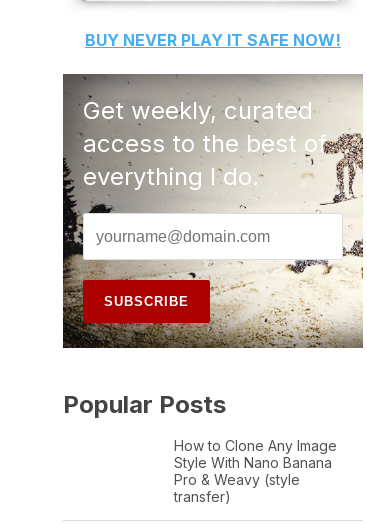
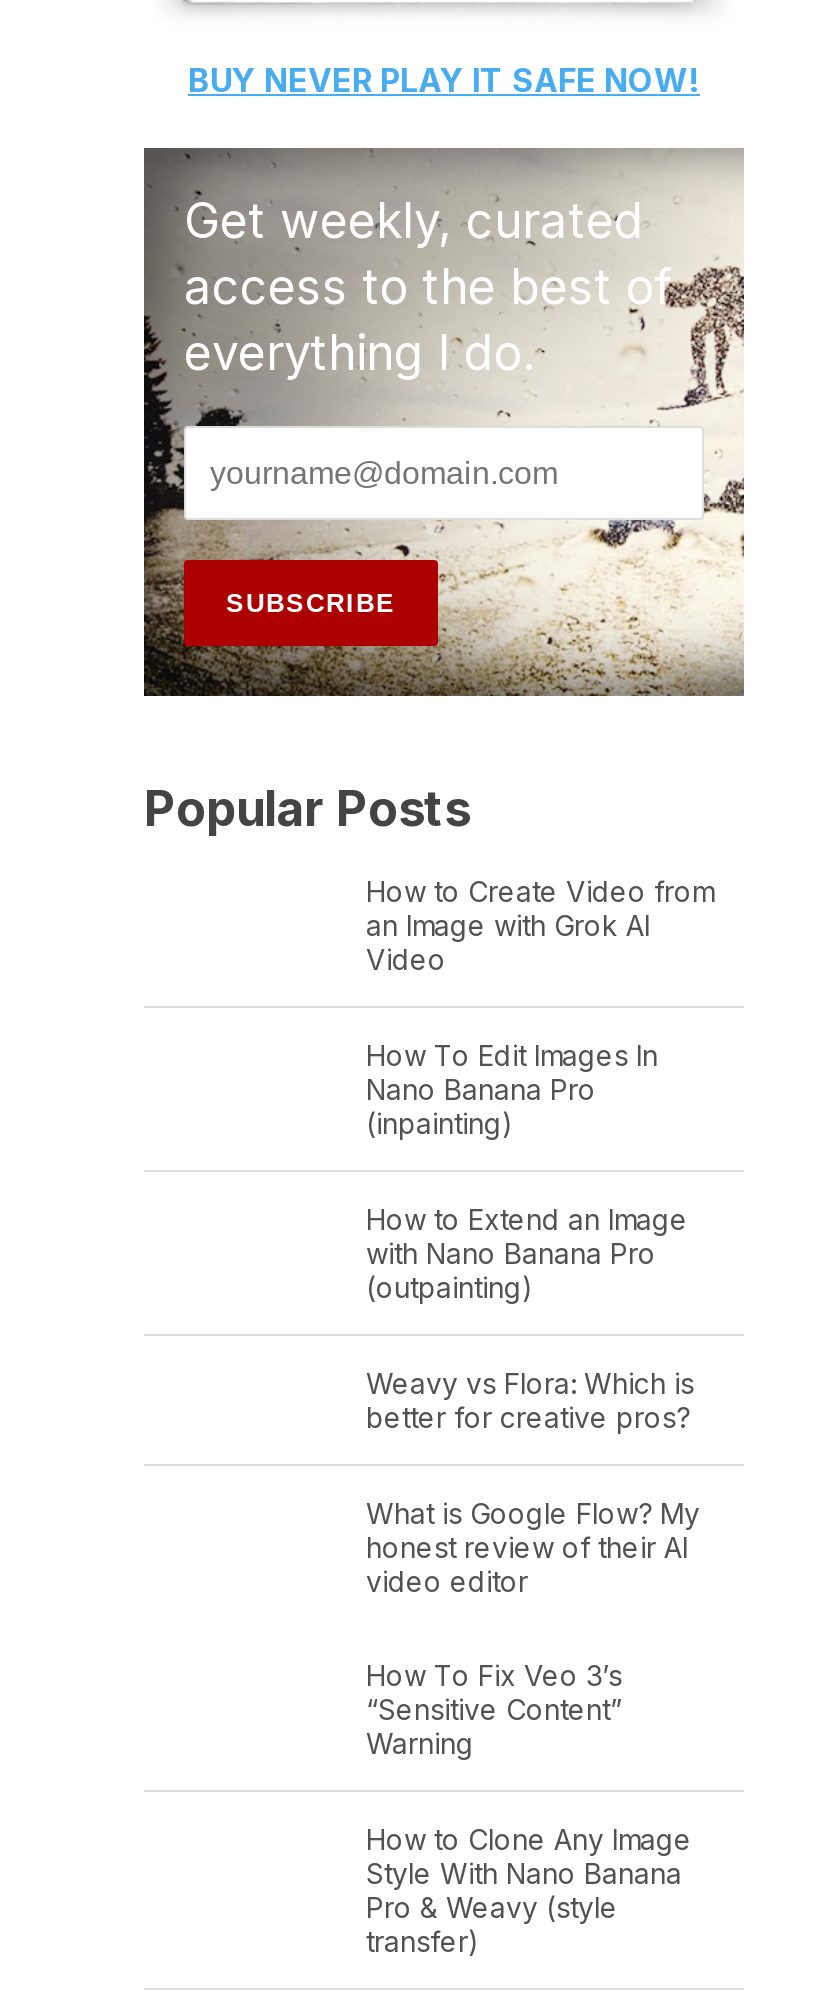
+ How to Create Video from
+ an Image with Grok AI
+ Video
+ How To Edit Images In
+ Nano Banana Pro
+ (inpainting)
+ How to Extend an Image
+ with Nano Banana Pro
+ (outpainting)
+ Weavy vs Flora: Which is
+ better for creative pros?
+ What is Google Flow? My
+ honest review of their AI
+ video editor
+ How To Fix Veo 3’s
+ “Sensitive Content”
+ Warning
